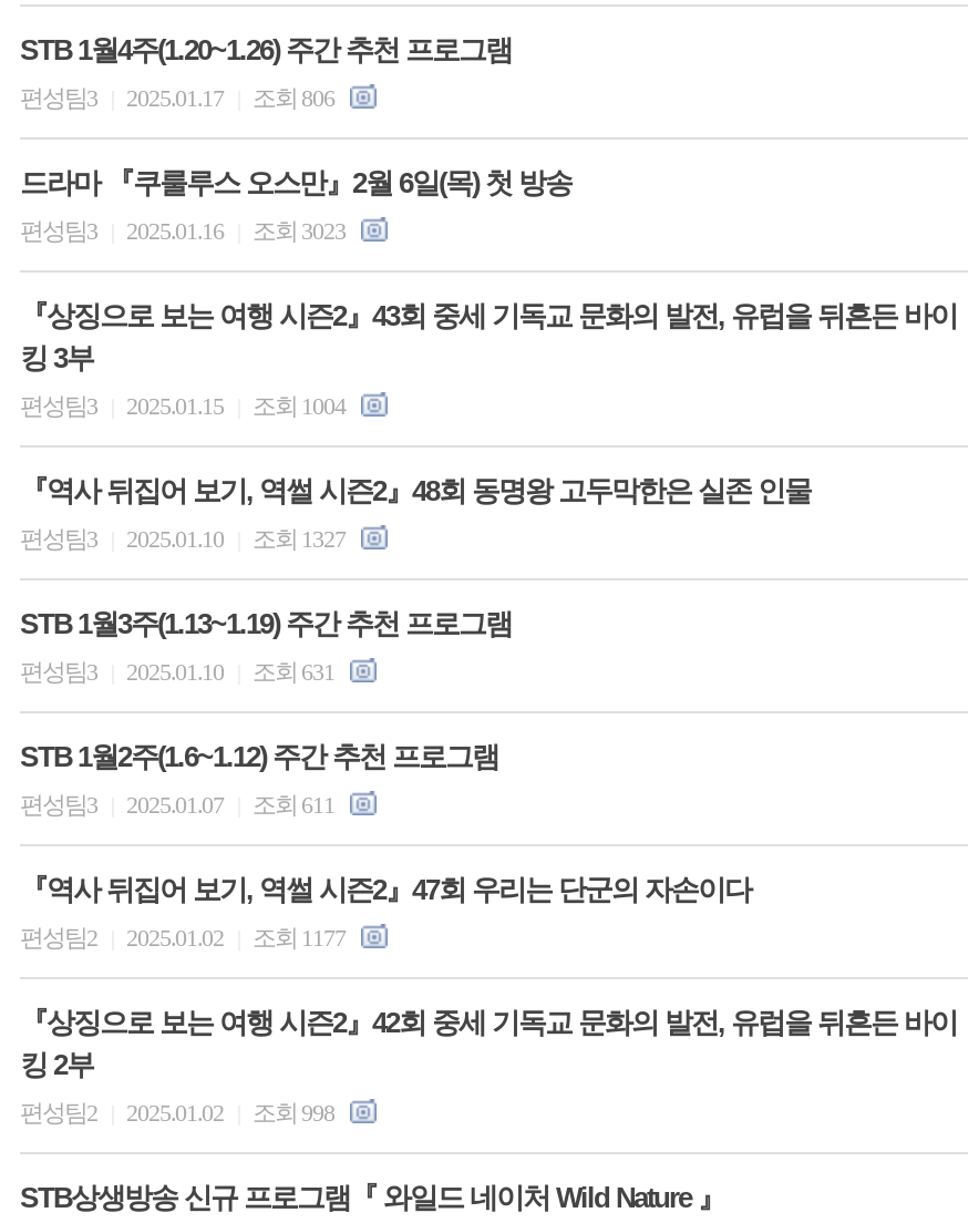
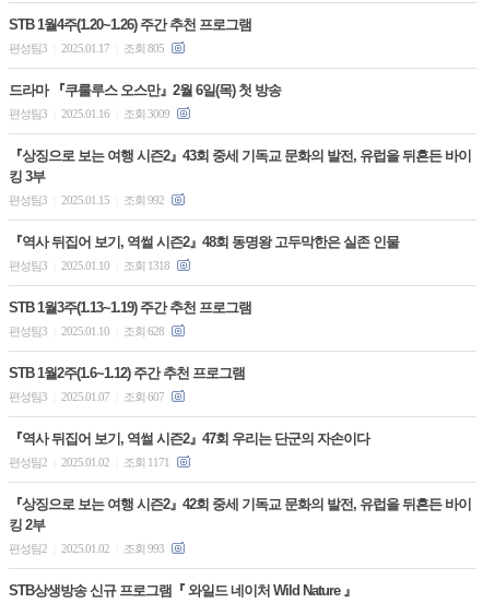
- 편성팀3 2025.01.17 조회 806
+ 편성팀3 2025.01.17 조회 805

- 편성팀3 2025.01.16 조회 3023
+ 편성팀3 2025.01.16 조회 3009

- 편성팀3 2025.01.15 조회 1004
+ 편성팀3 2025.01.15 조회 992

- 편성팀3 2025.01.10 조회 1327
+ 편성팀3 2025.01.10 조회 1318

- 편성팀3 2025.01.10 조회 631
+ 편성팀3 2025.01.10 조회 628

- 편성팀3 2025.01.07 조회 611
+ 편성팀3 2025.01.07 조회 607

- 편성팀2 2025.01.02 조회 1177
+ 편성팀2 2025.01.02 조회 1171

- 편성팀2 2025.01.02 조회 998
+ 편성팀2 2025.01.02 조회 993
